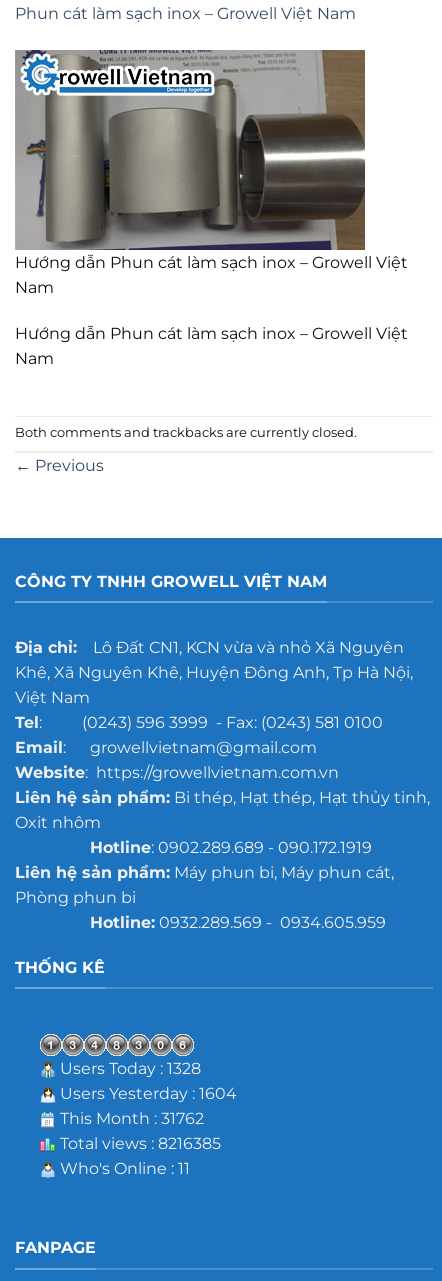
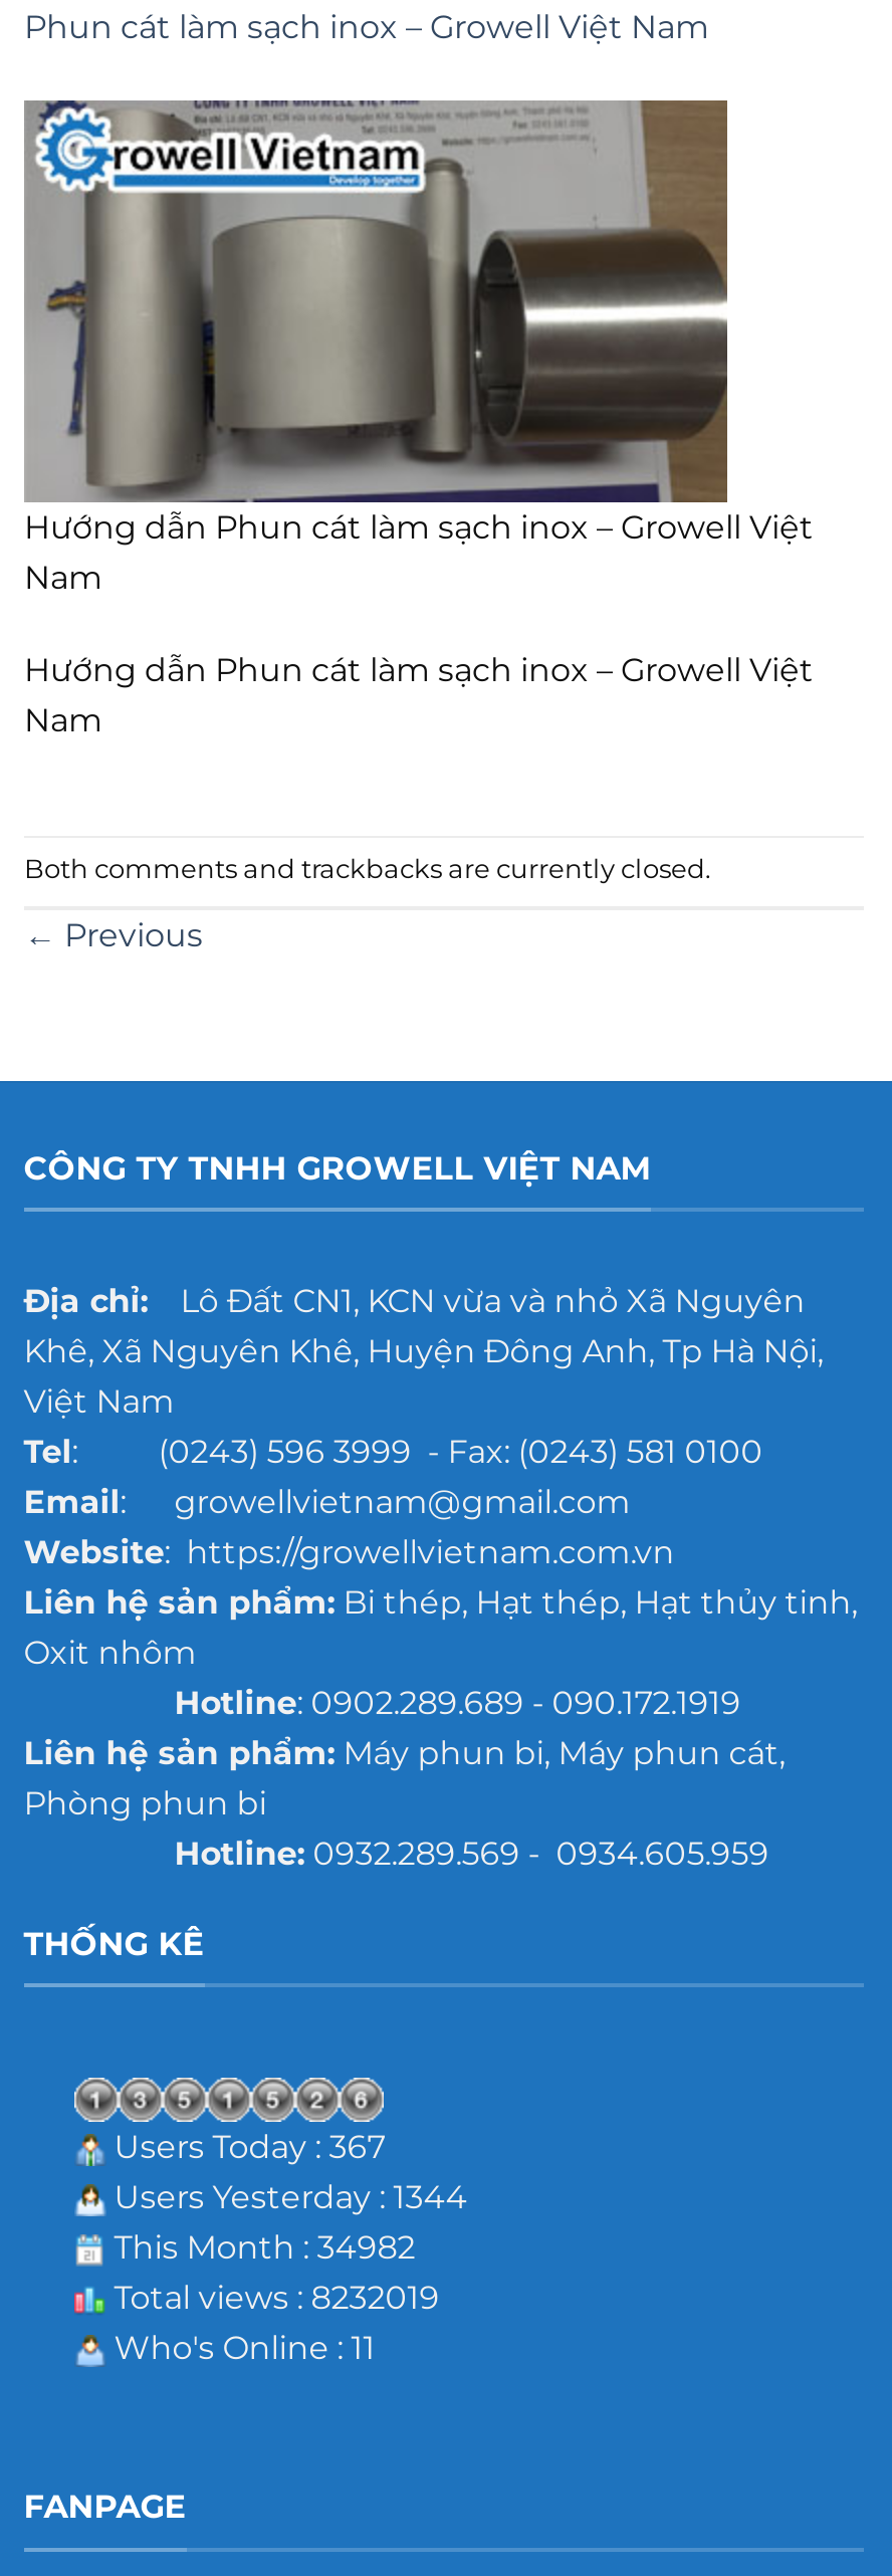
- Users Today : 1328
+ Users Today : 367

- Users Yesterday : 1604
+ Users Yesterday : 1344

- This Month : 31762
+ This Month : 34982

- Total views : 8216385
+ Total views : 8232019
